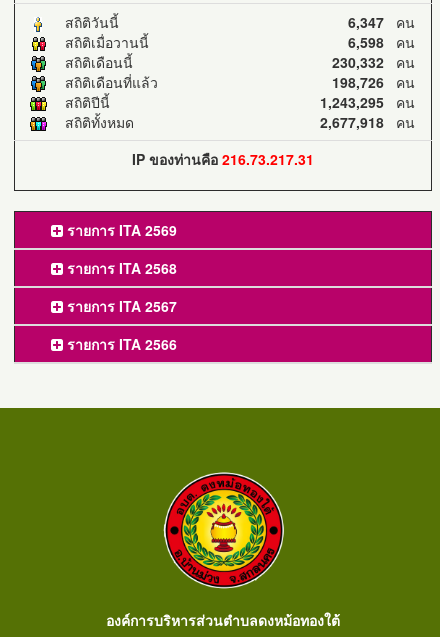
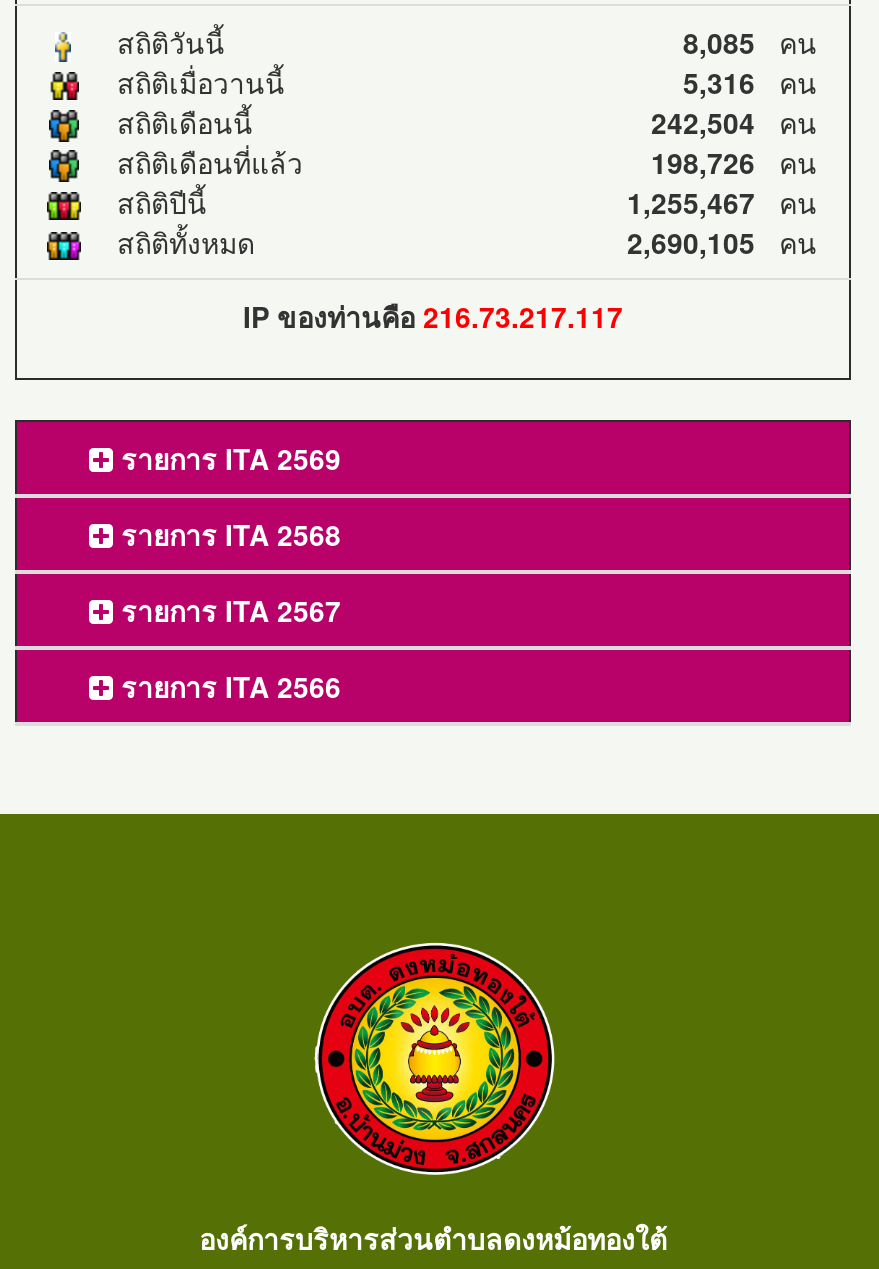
- 6,347คน
+ 8,085คน

- 6,598คน
+ 5,316คน

- 230,332คน
+ 242,504คน

- 1,243,295คน
+ 1,255,467คน

- 2,677,918คน
+ 2,690,105คน

- IP ของท่านคือ216.73.217.31
+ IP ของท่านคือ216.73.217.117
